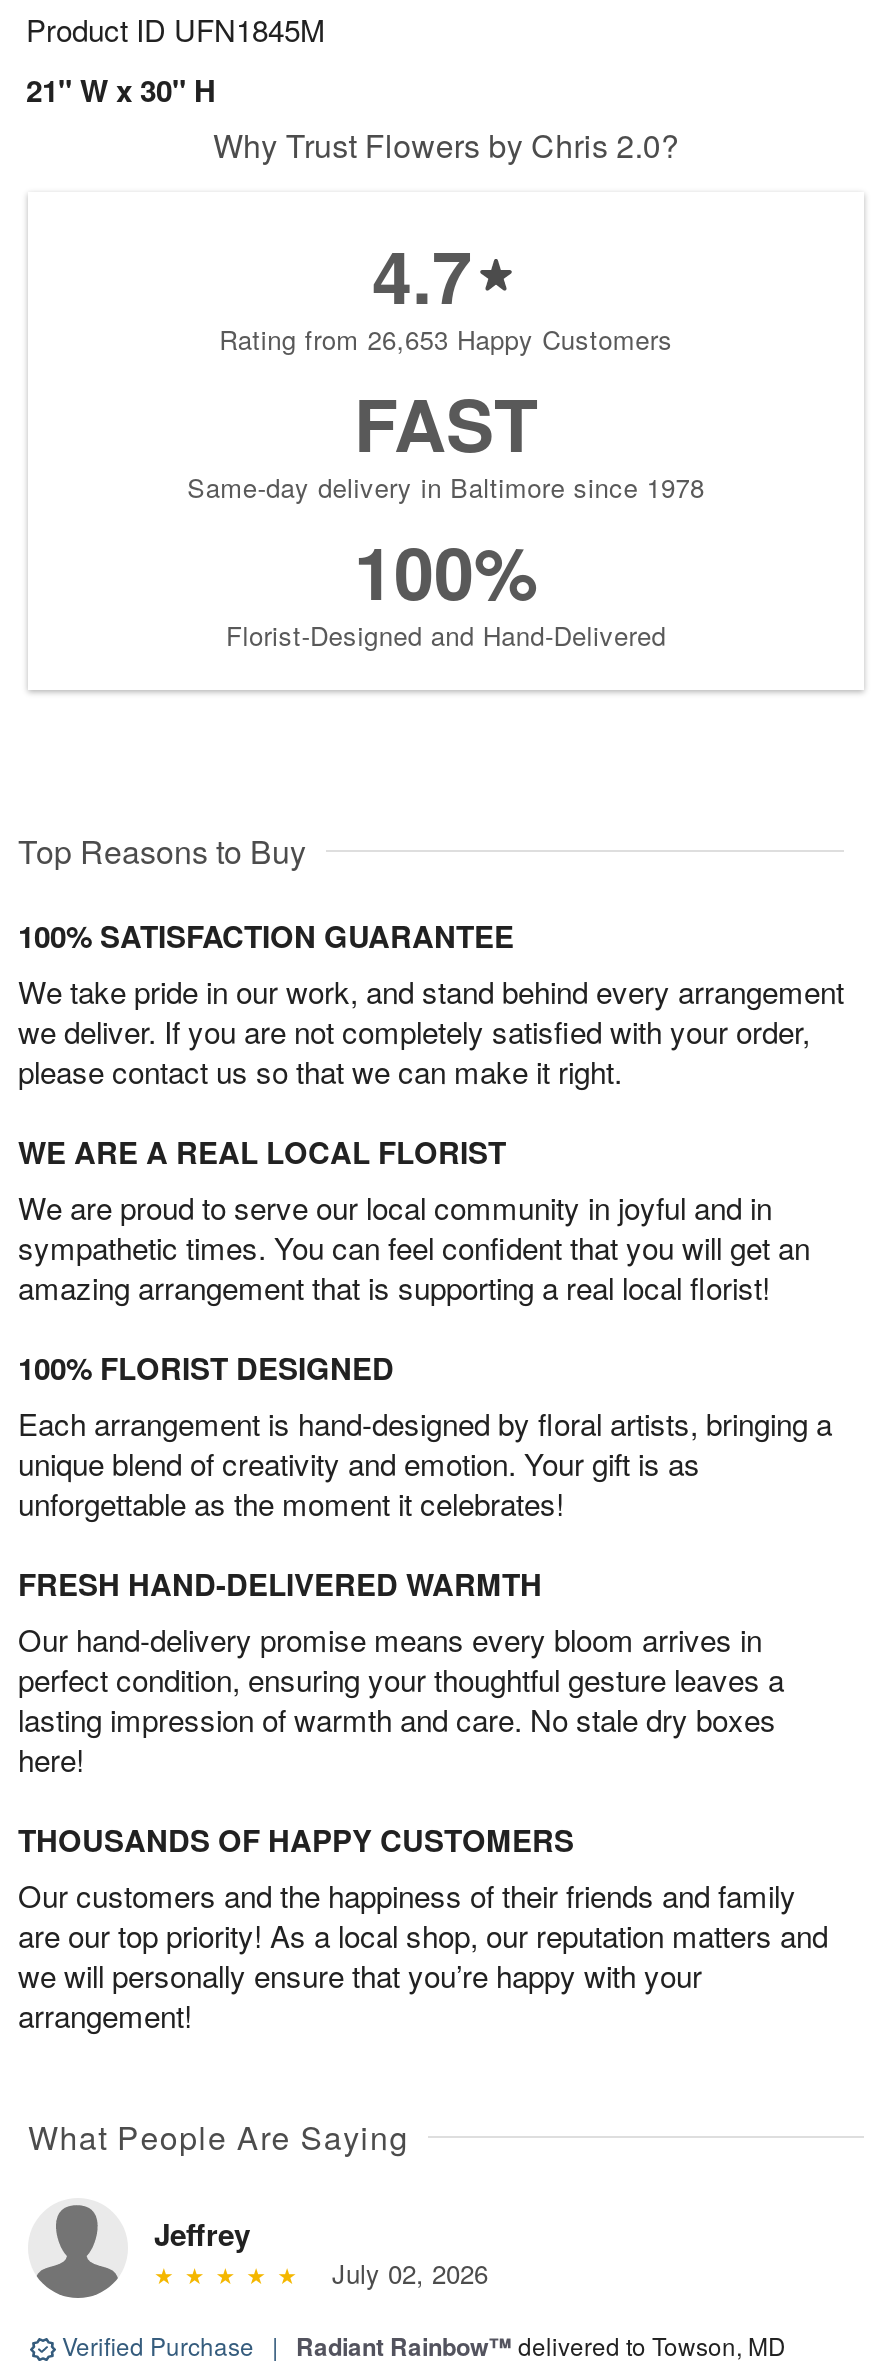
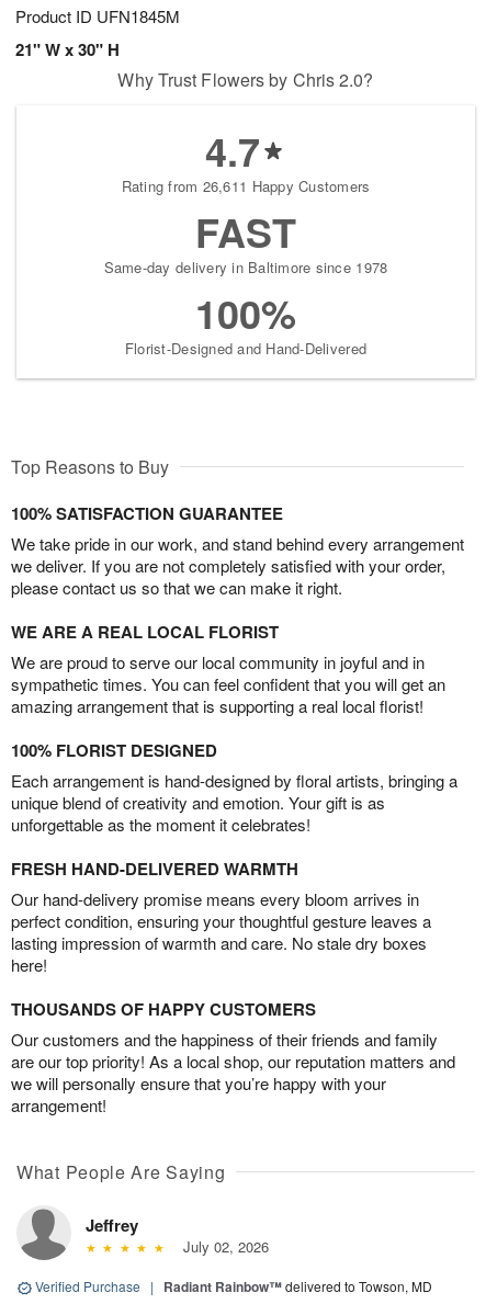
- Rating from 26,653 Happy Customers
+ Rating from 26,611 Happy Customers
